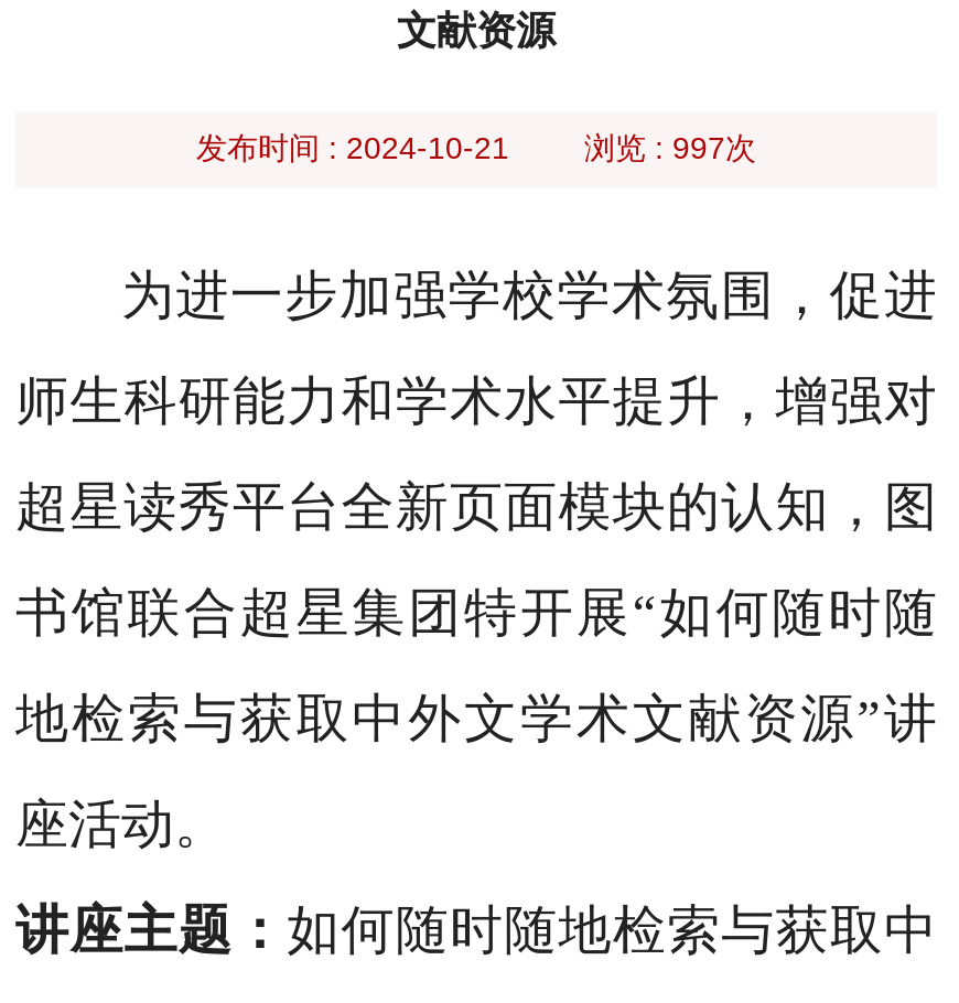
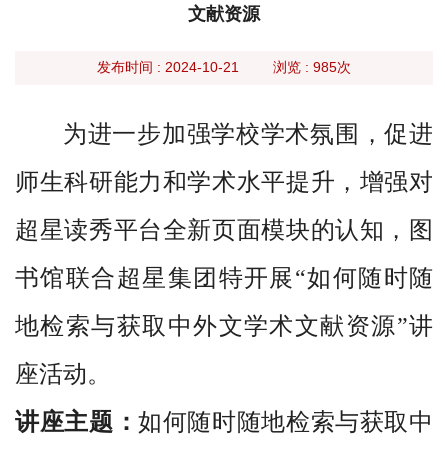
- 发布时间 : 2024-10-21 浏览 : 997次
+ 发布时间 : 2024-10-21 浏览 : 985次
